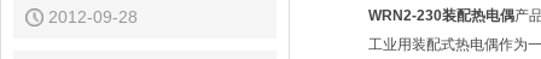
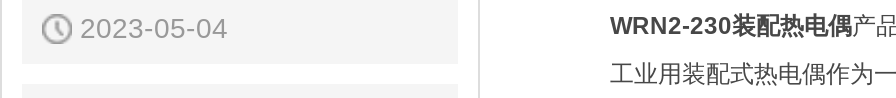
- 2012-09-28
+ 2023-05-04
